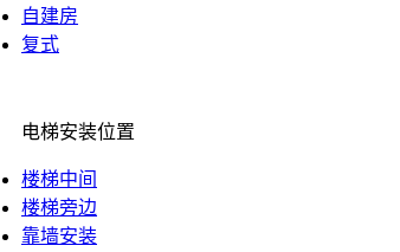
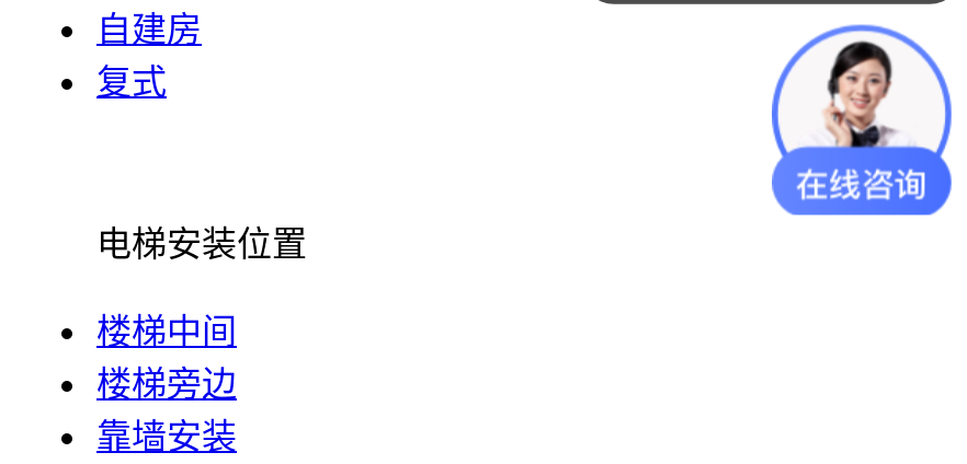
+ [image]
